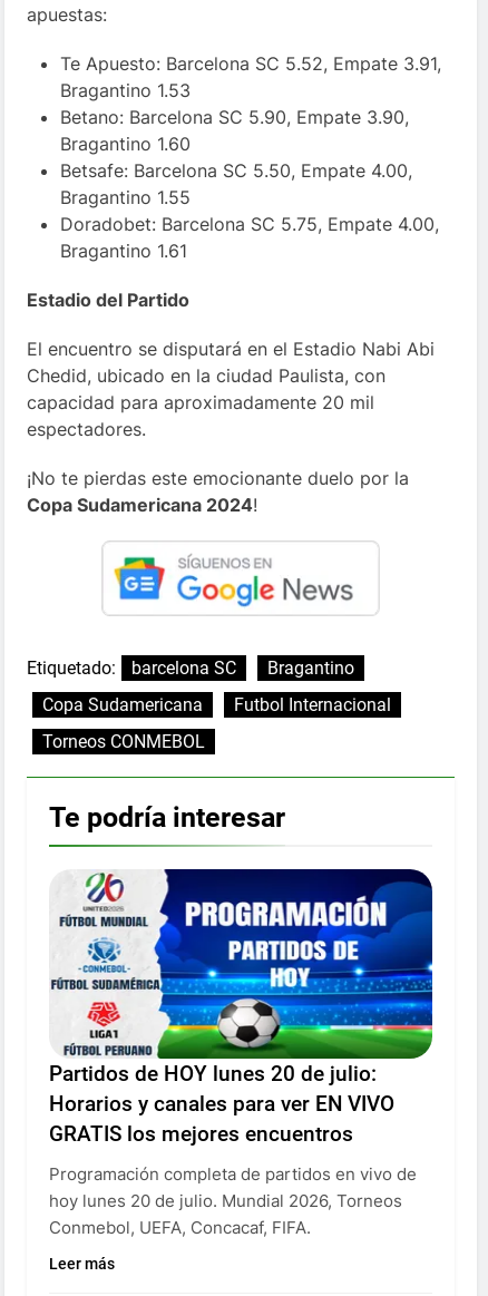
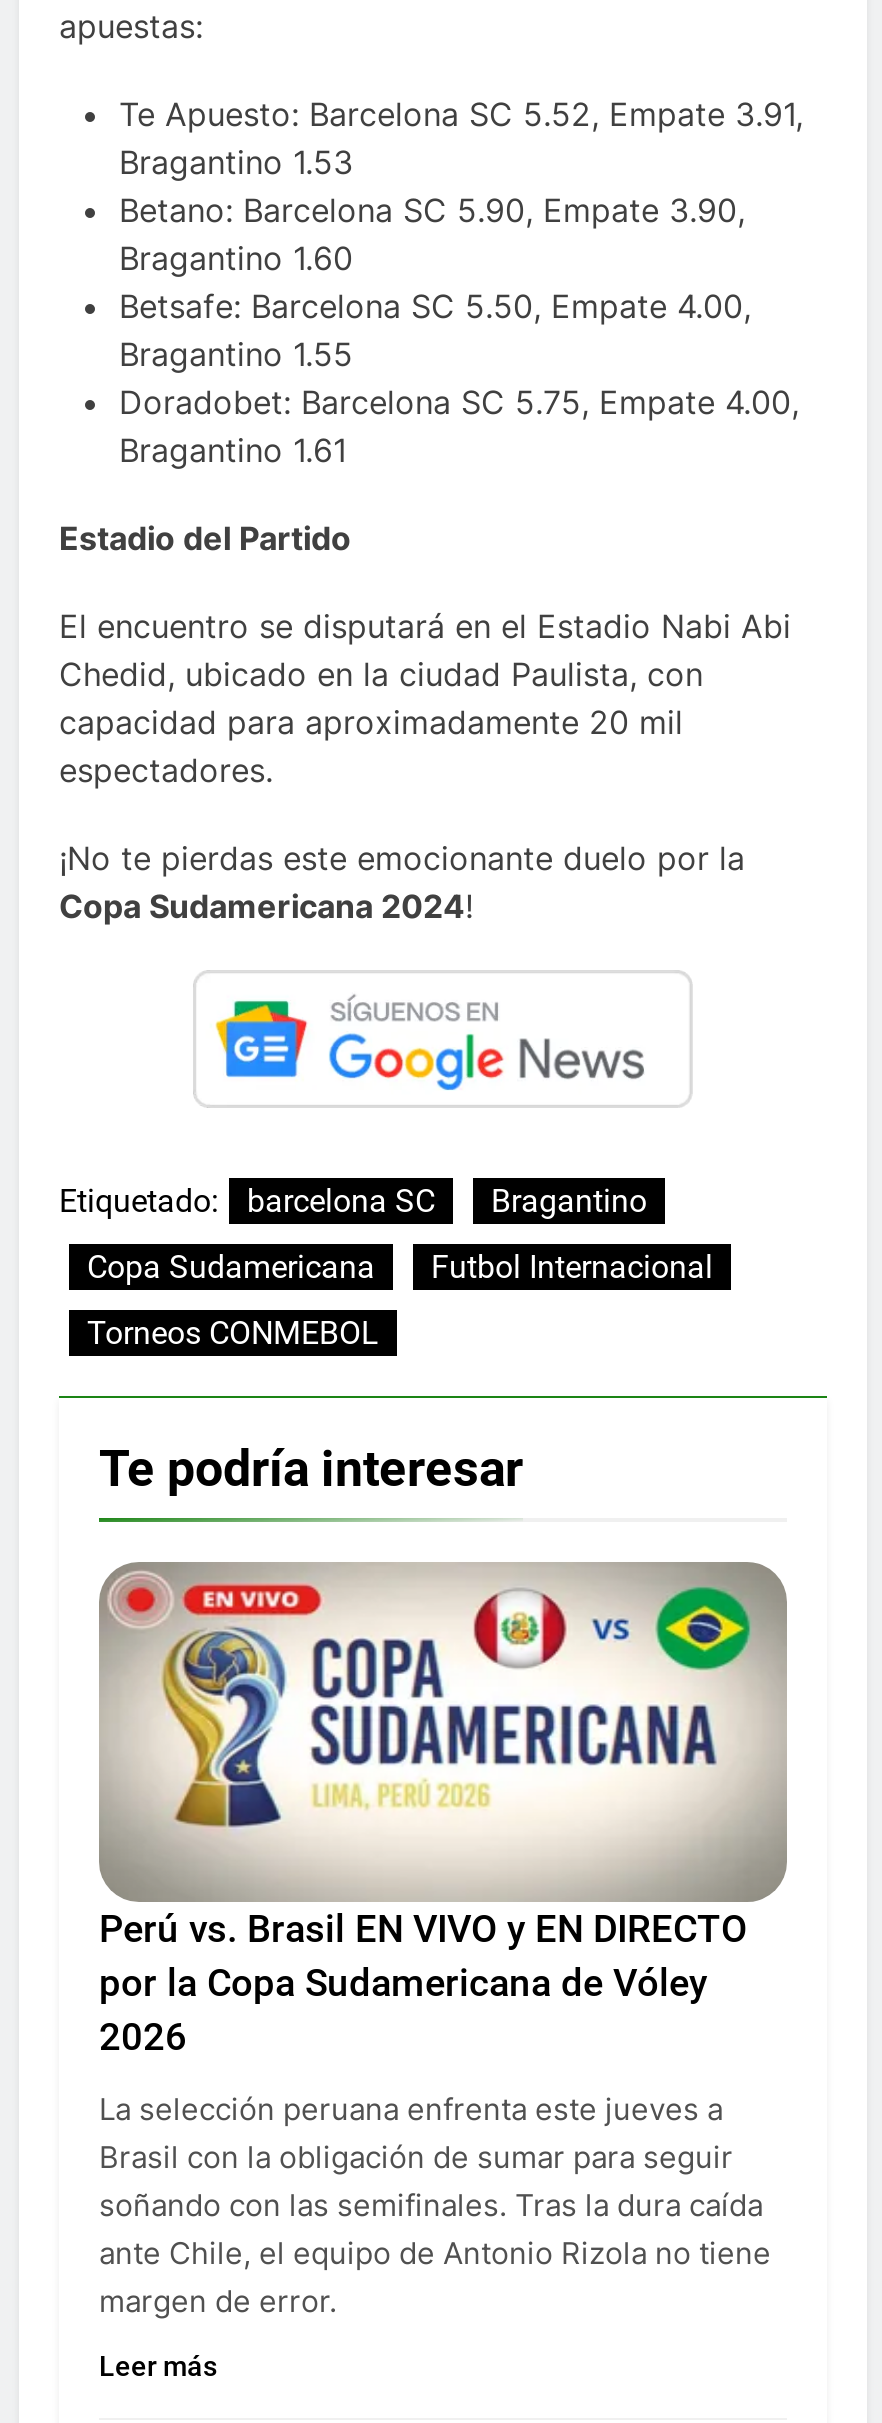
- [image]
- Partidos de HOY lunes 20 de julio:
- Horarios y canales para ver EN VIVO
- GRATIS los mejores encuentros
+ [image]
+ Perú vs. Brasil EN VIVO y EN DIRECTO
+ por la Copa Sudamericana de Vóley
+ 2026

- Programación completa de partidos en vivo de
- hoy lunes 20 de julio. Mundial 2026, Torneos
- Conmebol, UEFA, Concacaf, FIFA.
+ La selección peruana enfrenta este jueves a
+ Brasil con la obligación de sumar para seguir
+ soñando con las semifinales. Tras la dura caída
+ ante Chile, el equipo de Antonio Rizola no tiene
+ margen de error.
